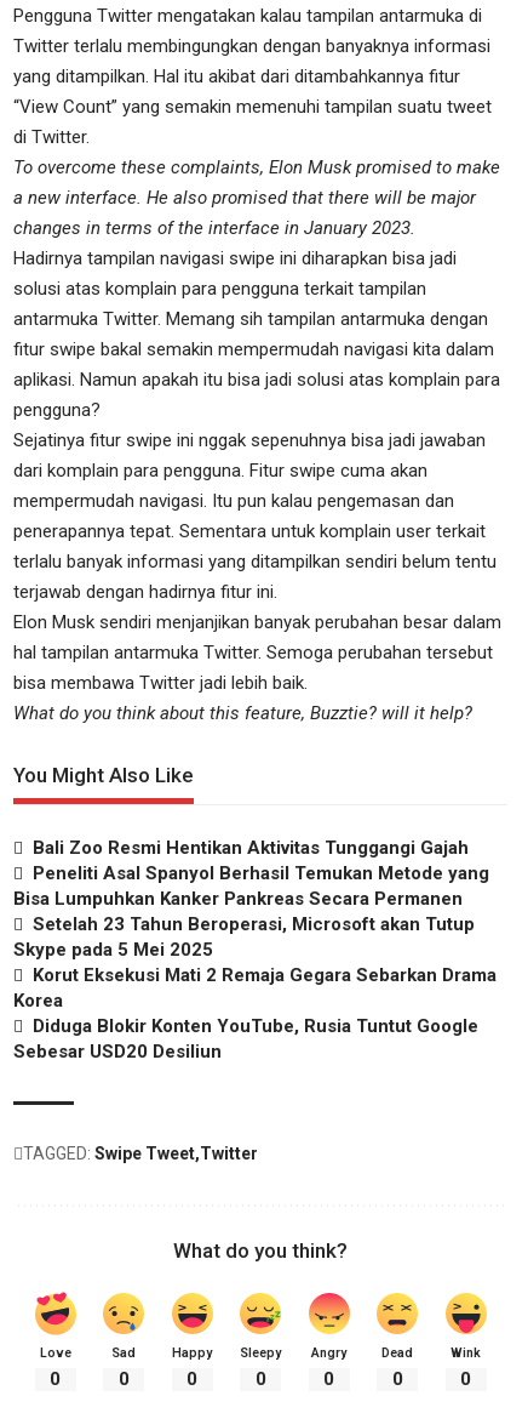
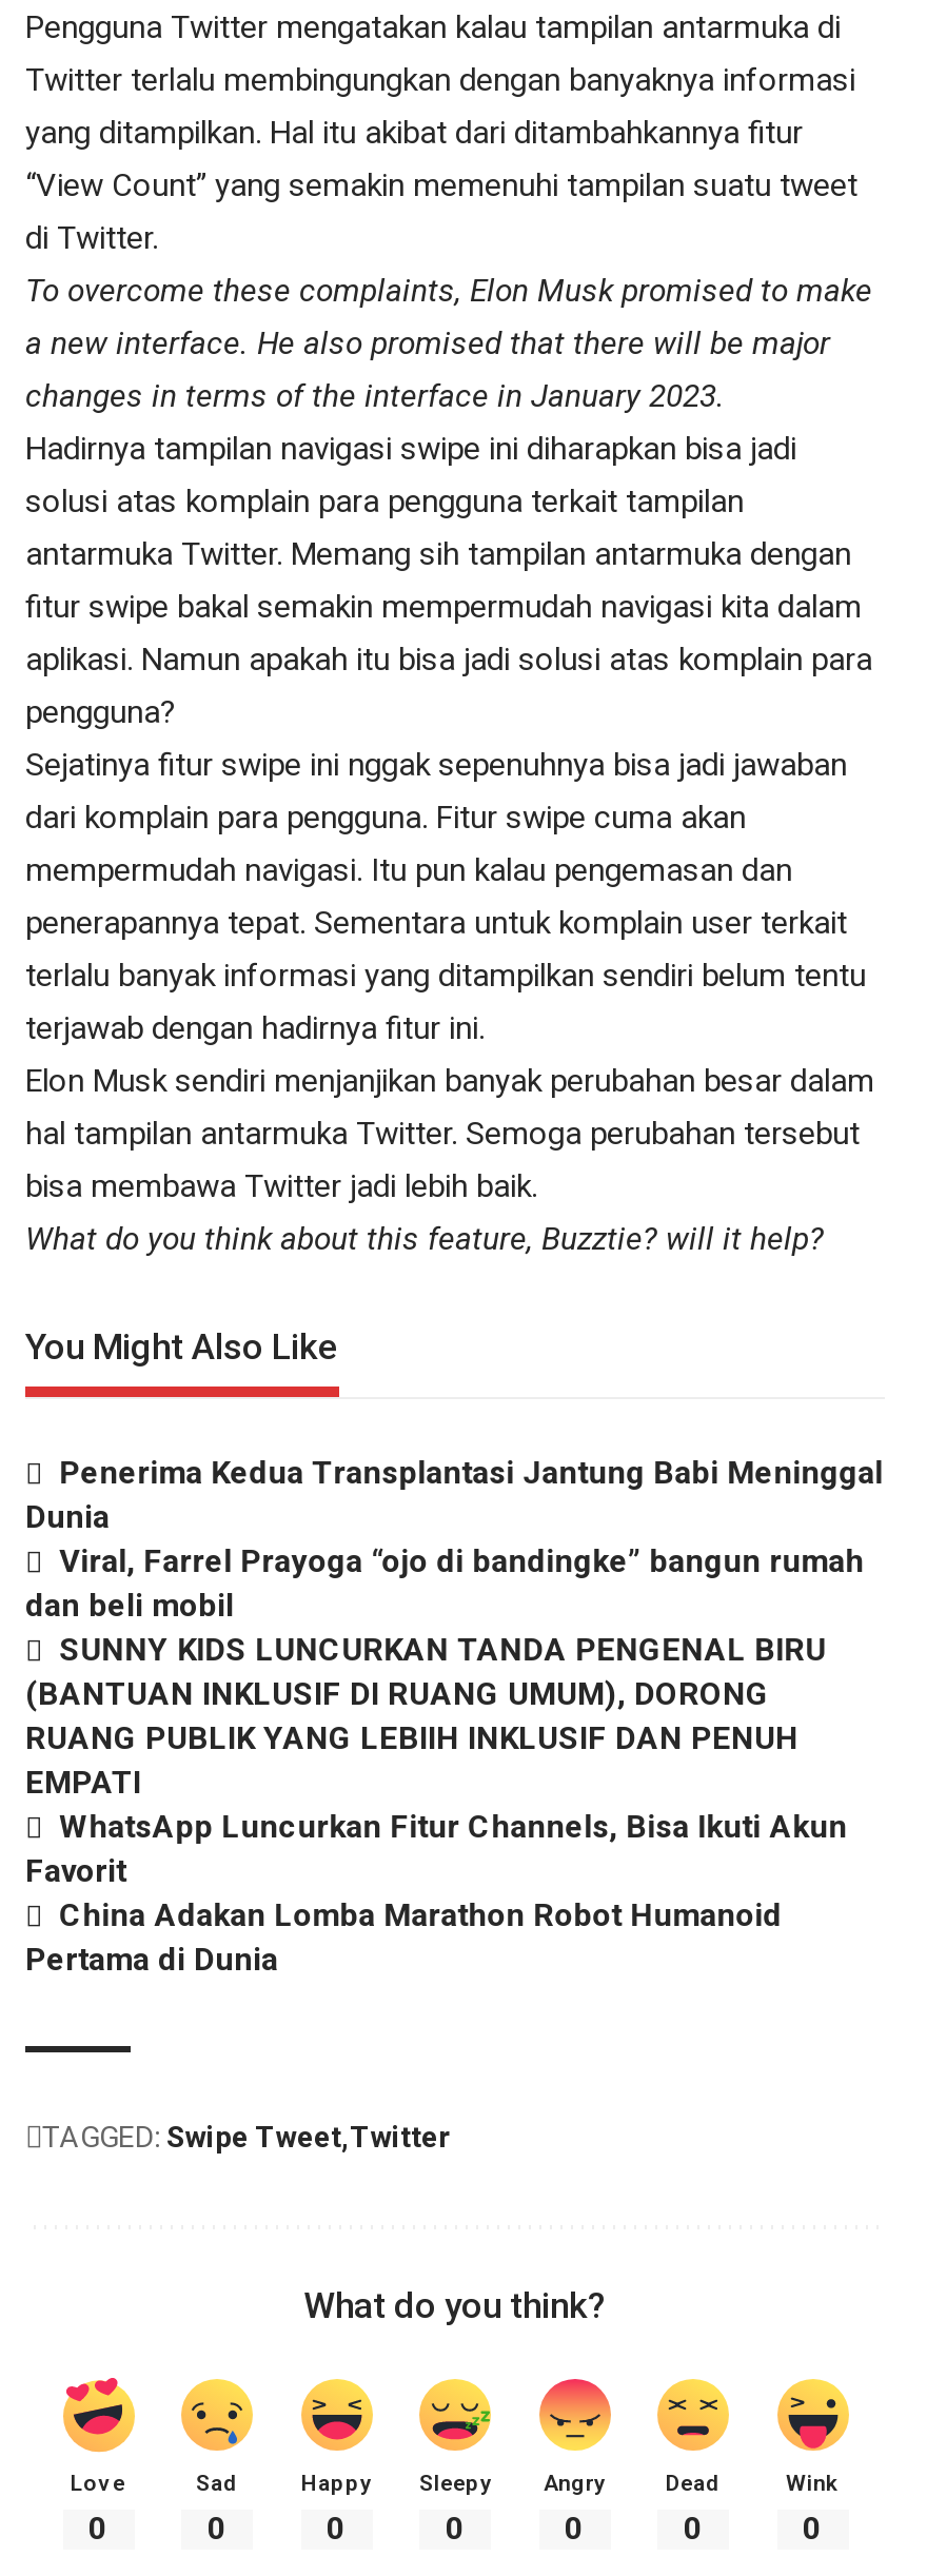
- Bali Zoo Resmi Hentikan Aktivitas Tunggangi Gajah
- Peneliti Asal Spanyol Berhasil Temukan Metode yang
- Bisa Lumpuhkan Kanker Pankreas Secara Permanen
- Setelah 23 Tahun Beroperasi, Microsoft akan Tutup
- Skype pada 5 Mei 2025
- Korut Eksekusi Mati 2 Remaja Gegara Sebarkan Drama
- Korea
- Diduga Blokir Konten YouTube, Rusia Tuntut Google
- Sebesar USD20 Desiliun
+ Penerima Kedua Transplantasi Jantung Babi Meninggal
+ Dunia
+ Viral, Farrel Prayoga “ojo di bandingke” bangun rumah
+ dan beli mobil
+ SUNNY KIDS LUNCURKAN TANDA PENGENAL BIRU
+ (BANTUAN INKLUSIF DI RUANG UMUM), DORONG
+ RUANG PUBLIK YANG LEBIIH INKLUSIF DAN PENUH
+ EMPATI
+ WhatsApp Luncurkan Fitur Channels, Bisa Ikuti Akun
+ Favorit
+ China Adakan Lomba Marathon Robot Humanoid
+ Pertama di Dunia
